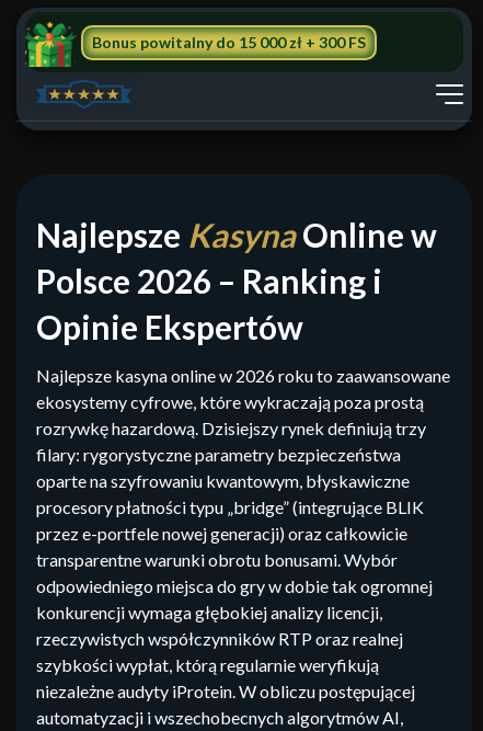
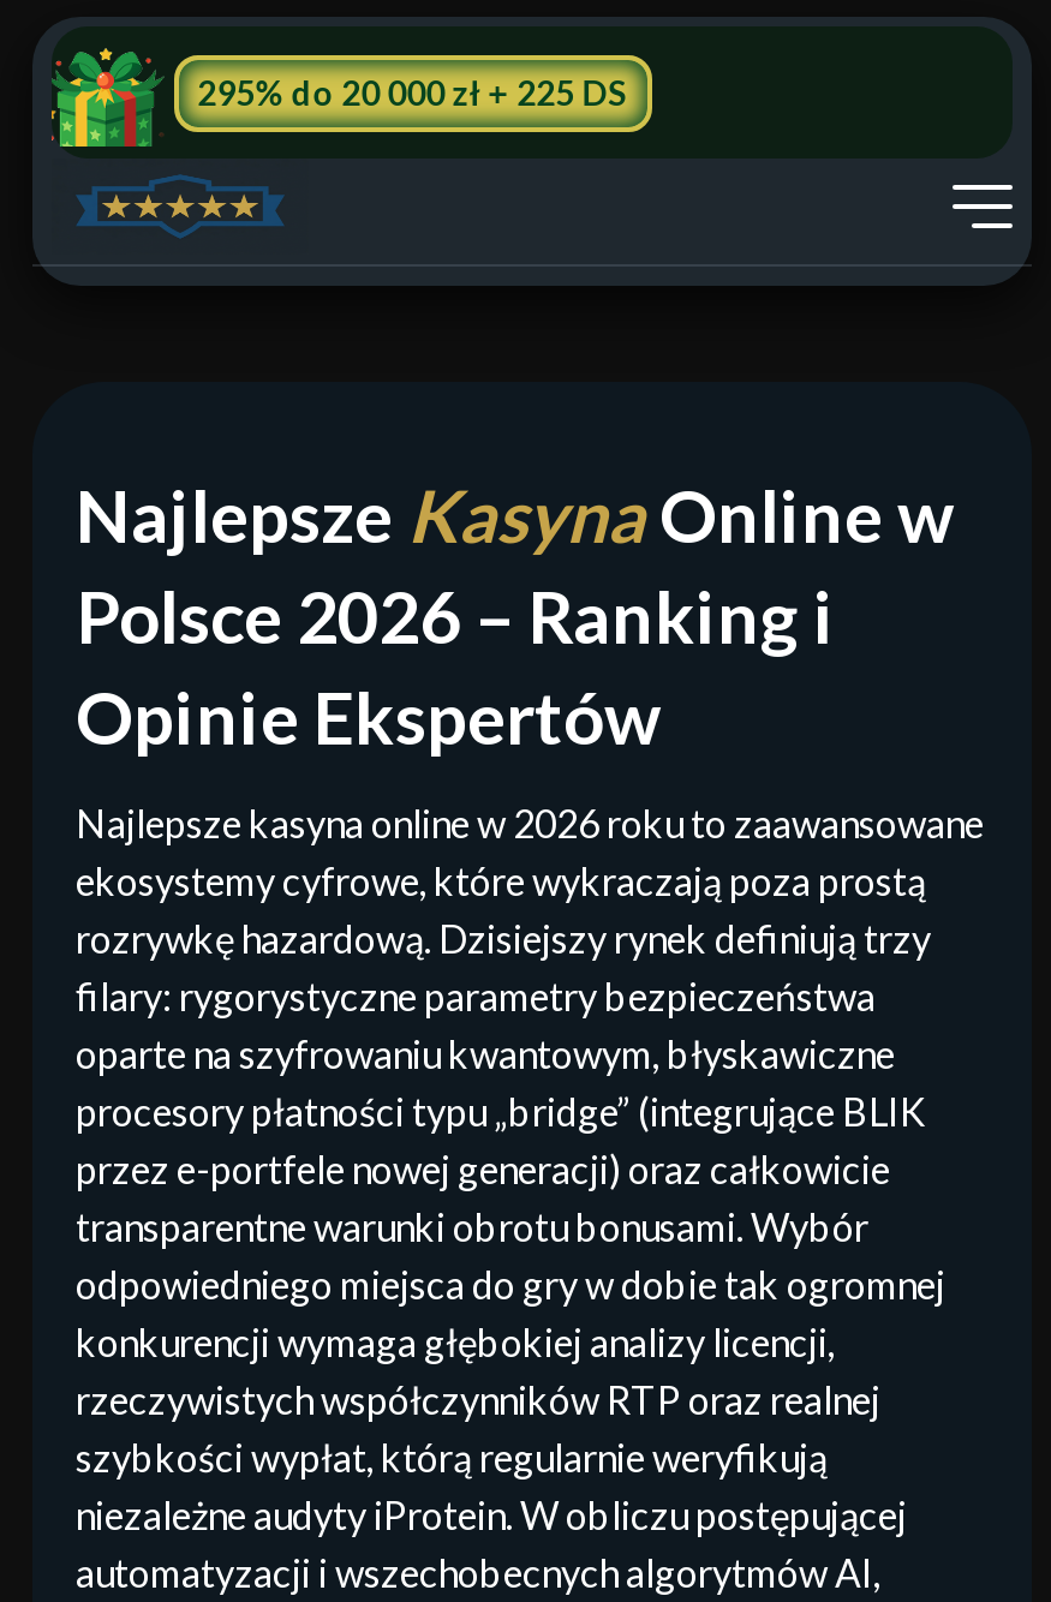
- Bonus powitalny do 15 000 zł + 300 FS
+ 295% do 20 000 zł + 225 DS
